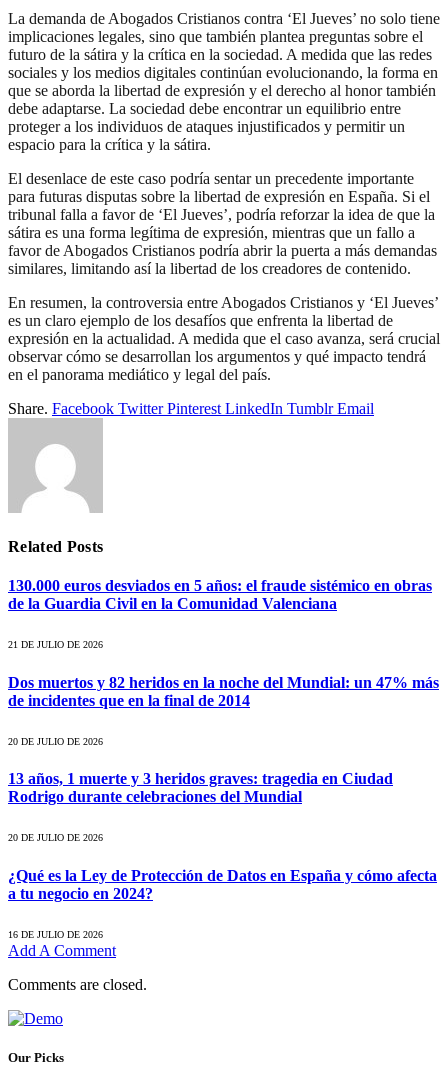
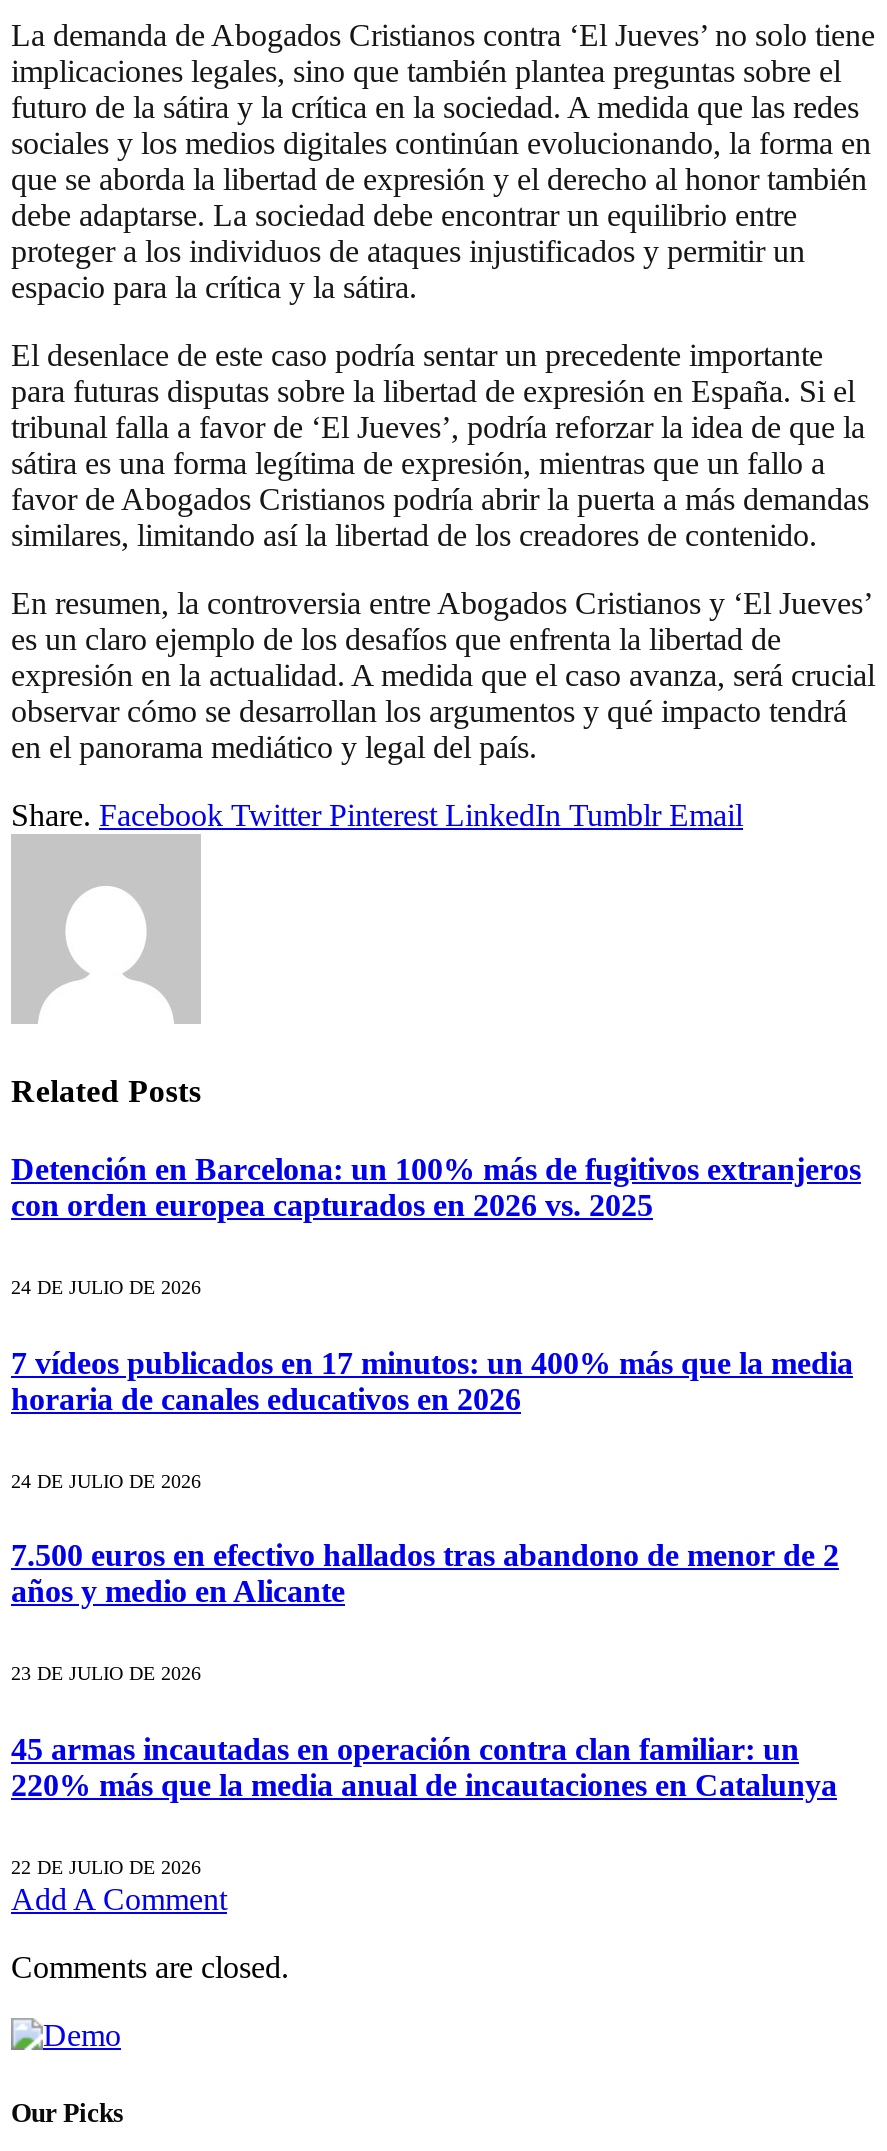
- 130.000 euros desviados en 5 años: el fraude sistémico en obras
- de la Guardia Civil en la Comunidad Valenciana
+ Detención en Barcelona: un 100% más de fugitivos extranjeros
+ con orden europea capturados en 2026 vs. 2025

- 21 DE JULIO DE 2026
+ 24 DE JULIO DE 2026

- Dos muertos y 82 heridos en la noche del Mundial: un 47% más
- de incidentes que en la final de 2014
+ 7 vídeos publicados en 17 minutos: un 400% más que la media
+ horaria de canales educativos en 2026

- 20 DE JULIO DE 2026
+ 24 DE JULIO DE 2026

- 13 años, 1 muerte y 3 heridos graves: tragedia en Ciudad
- Rodrigo durante celebraciones del Mundial
+ 7.500 euros en efectivo hallados tras abandono de menor de 2
+ años y medio en Alicante

- 20 DE JULIO DE 2026
+ 23 DE JULIO DE 2026

- ¿Qué es la Ley de Protección de Datos en España y cómo afecta
- a tu negocio en 2024?
+ 45 armas incautadas en operación contra clan familiar: un
+ 220% más que la media anual de incautaciones en Catalunya

- 16 DE JULIO DE 2026
+ 22 DE JULIO DE 2026
